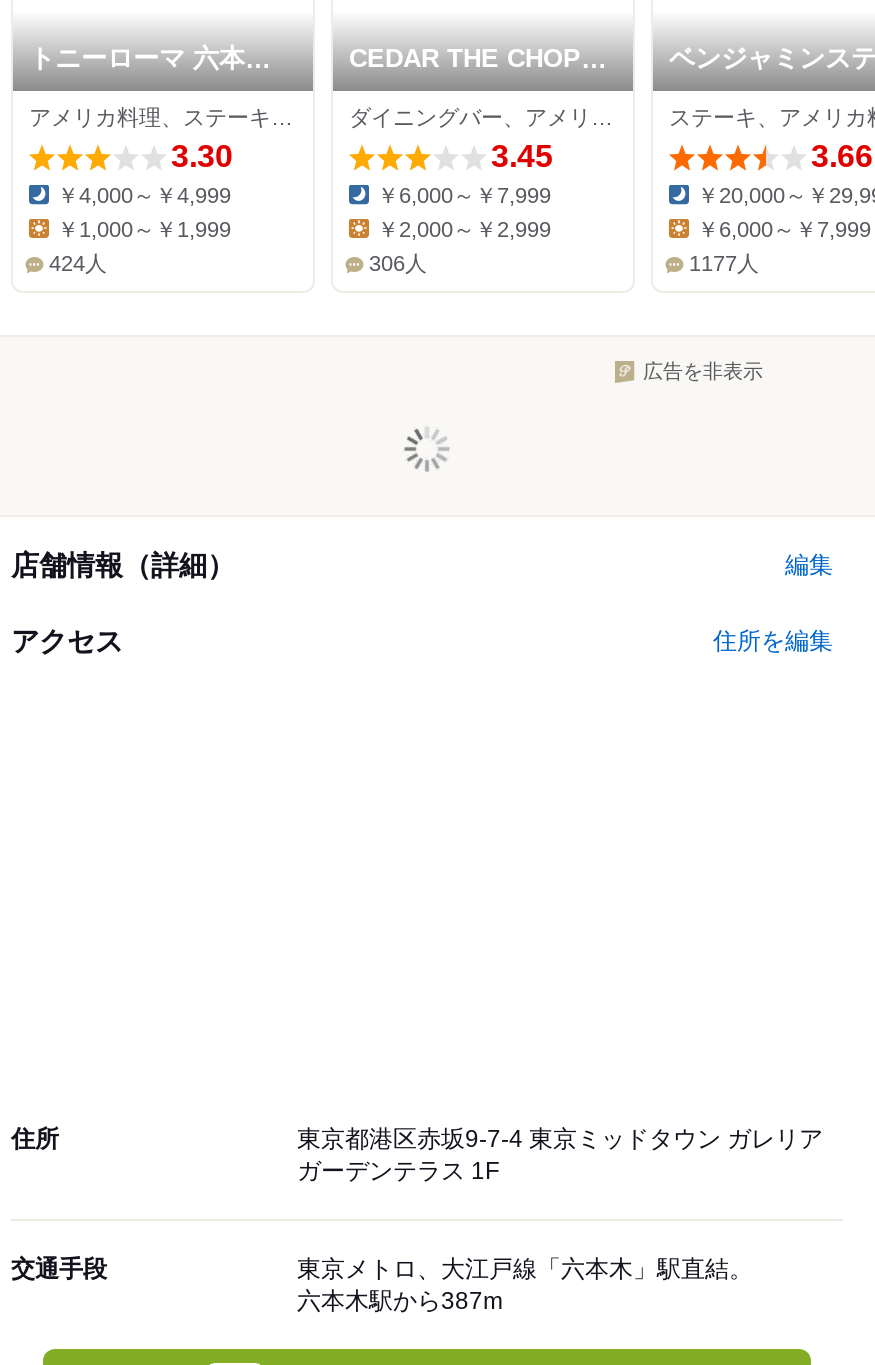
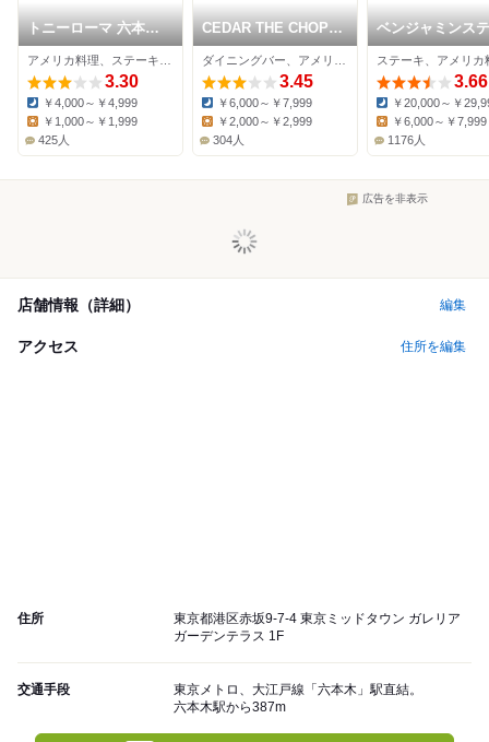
- 424人
+ 425人

- 306人
+ 304人

- 1177人
+ 1176人
